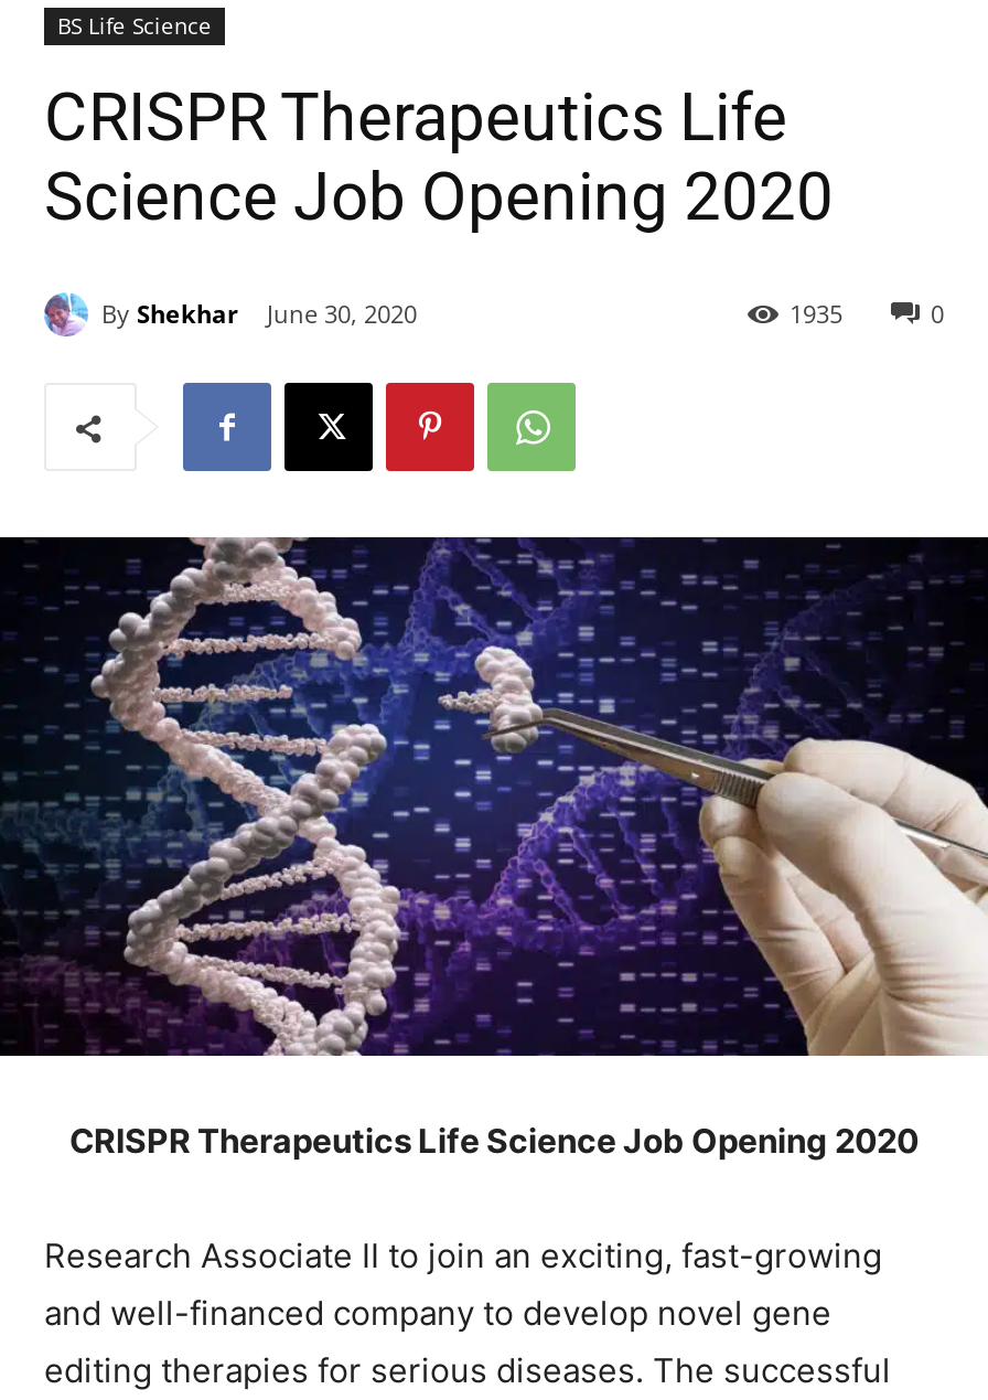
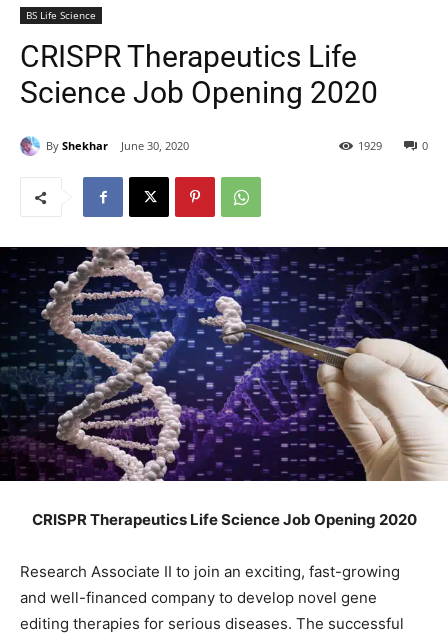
- 1935
+ 1929
